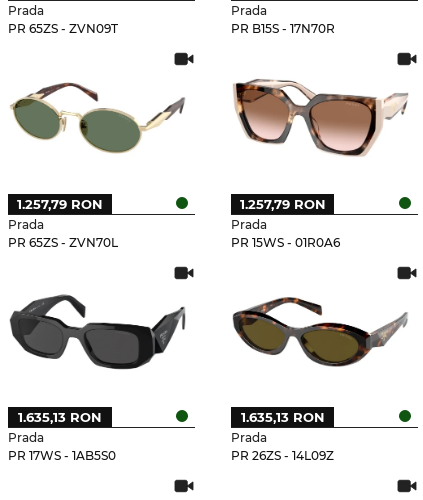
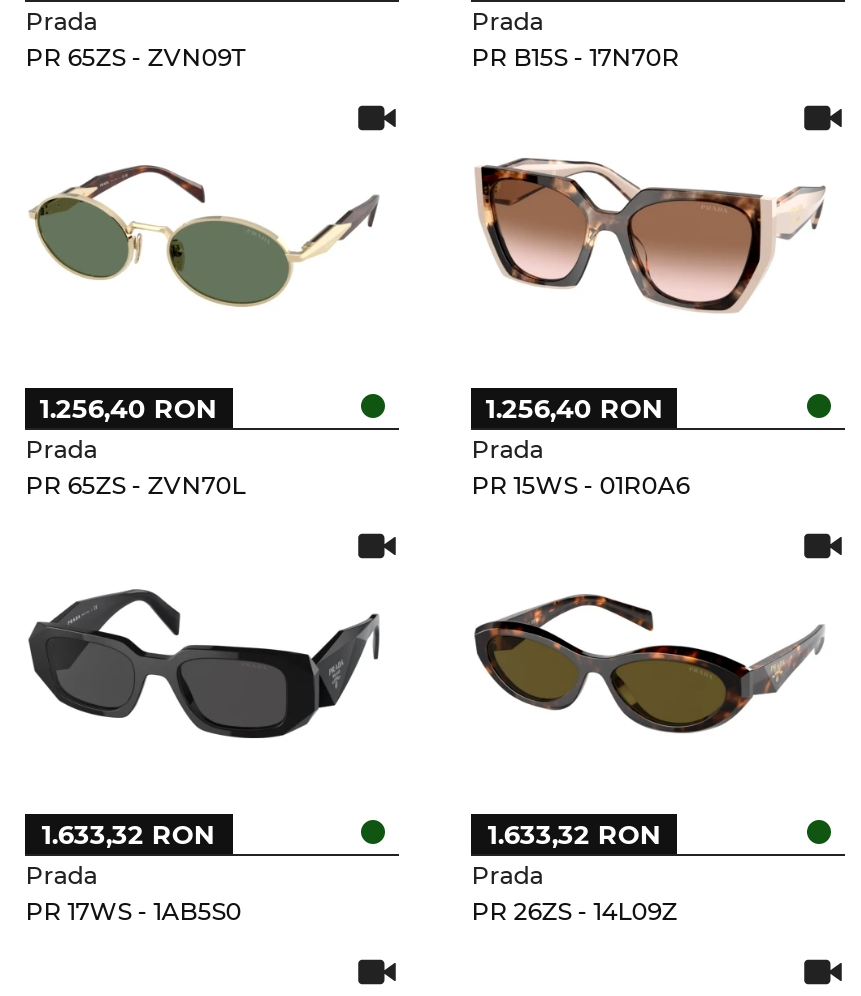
- 1.257,79 RON
+ 1.256,40 RON

- 1.257,79 RON
+ 1.256,40 RON

- 1.635,13 RON
+ 1.633,32 RON

- 1.635,13 RON
+ 1.633,32 RON
